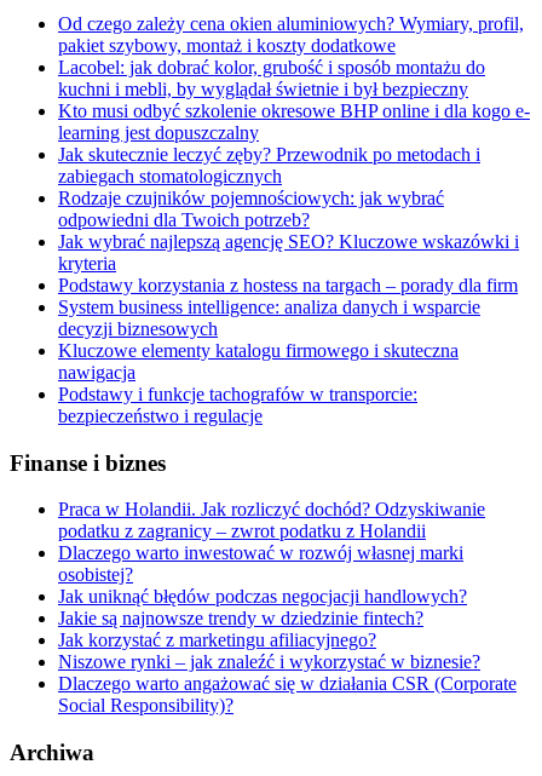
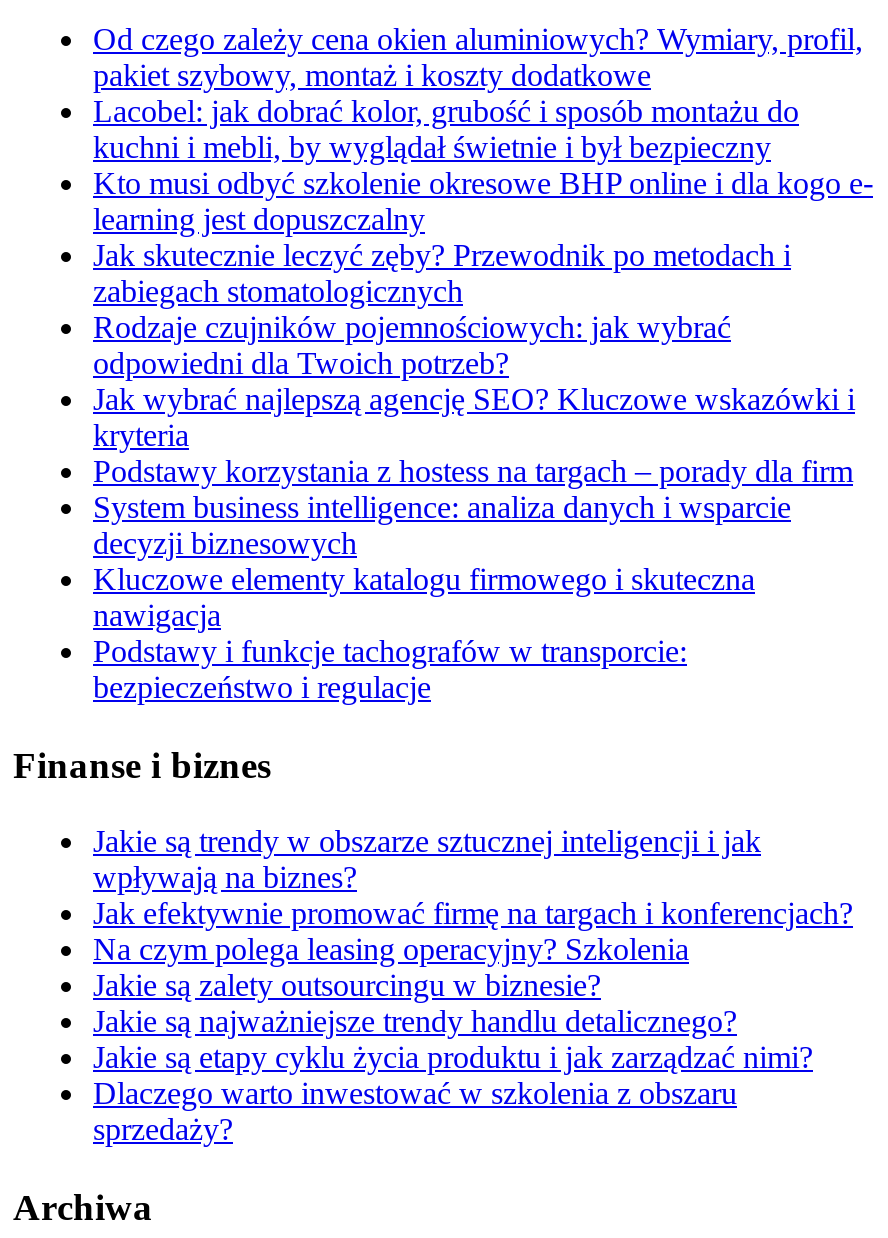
- Praca w Holandii. Jak rozliczyć dochód? Odzyskiwanie
- podatku z zagranicy – zwrot podatku z Holandii
- Dlaczego warto inwestować w rozwój własnej marki
- osobistej?
- Jak uniknąć błędów podczas negocjacji handlowych?
- Jakie są najnowsze trendy w dziedzinie fintech?
- Jak korzystać z marketingu afiliacyjnego?
- Niszowe rynki – jak znaleźć i wykorzystać w biznesie?
- Dlaczego warto angażować się w działania CSR (Corporate
- Social Responsibility)?
+ Jakie są trendy w obszarze sztucznej inteligencji i jak
+ wpływają na biznes?
+ Jak efektywnie promować firmę na targach i konferencjach?
+ Na czym polega leasing operacyjny? Szkolenia
+ Jakie są zalety outsourcingu w biznesie?
+ Jakie są najważniejsze trendy handlu detalicznego?
+ Jakie są etapy cyklu życia produktu i jak zarządzać nimi?
+ Dlaczego warto inwestować w szkolenia z obszaru
+ sprzedaży?
